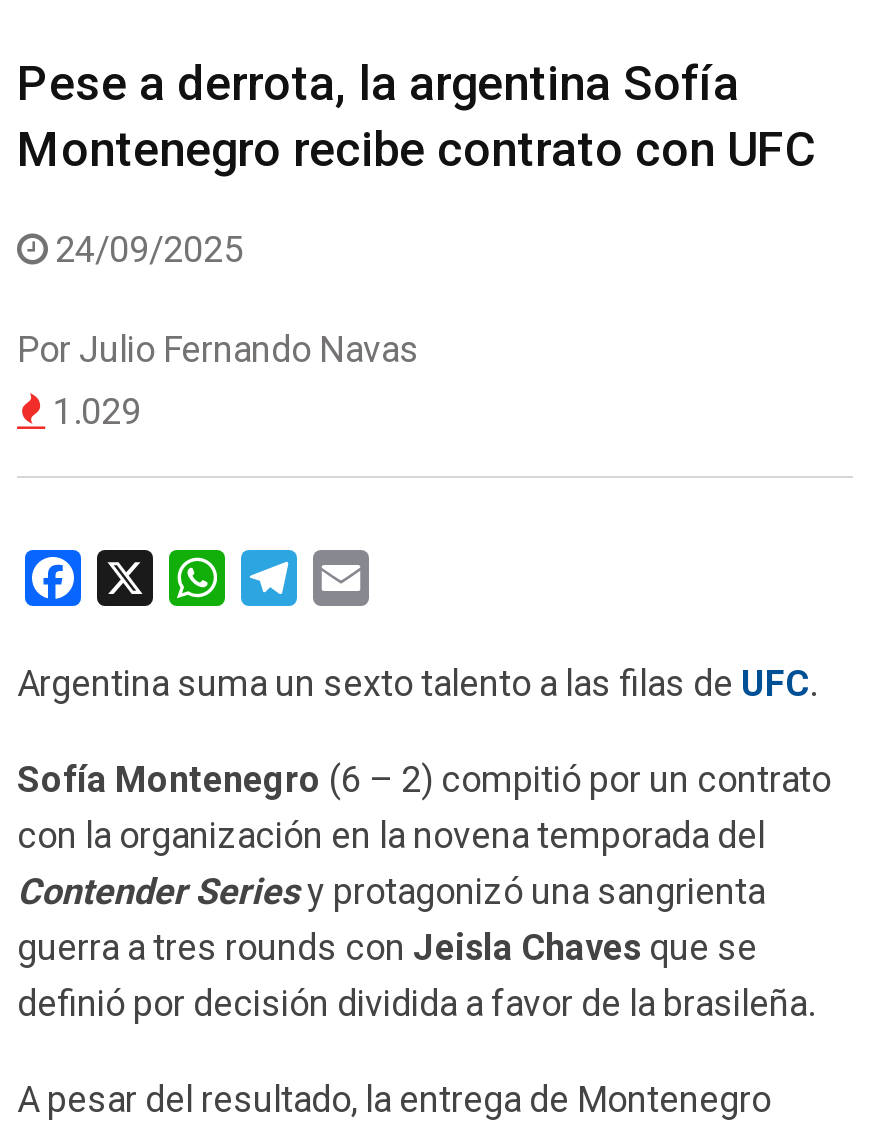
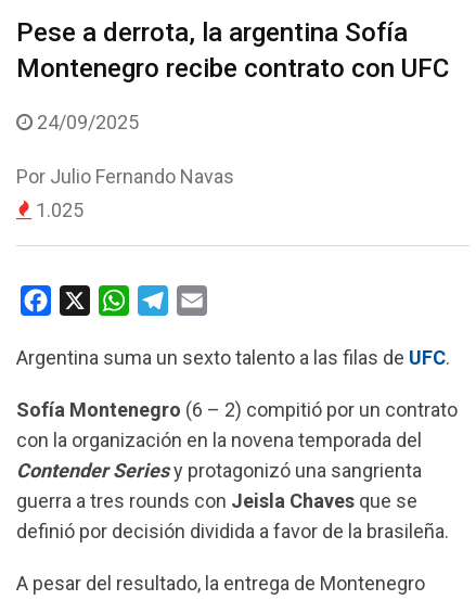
- 1.029
+ 1.025
